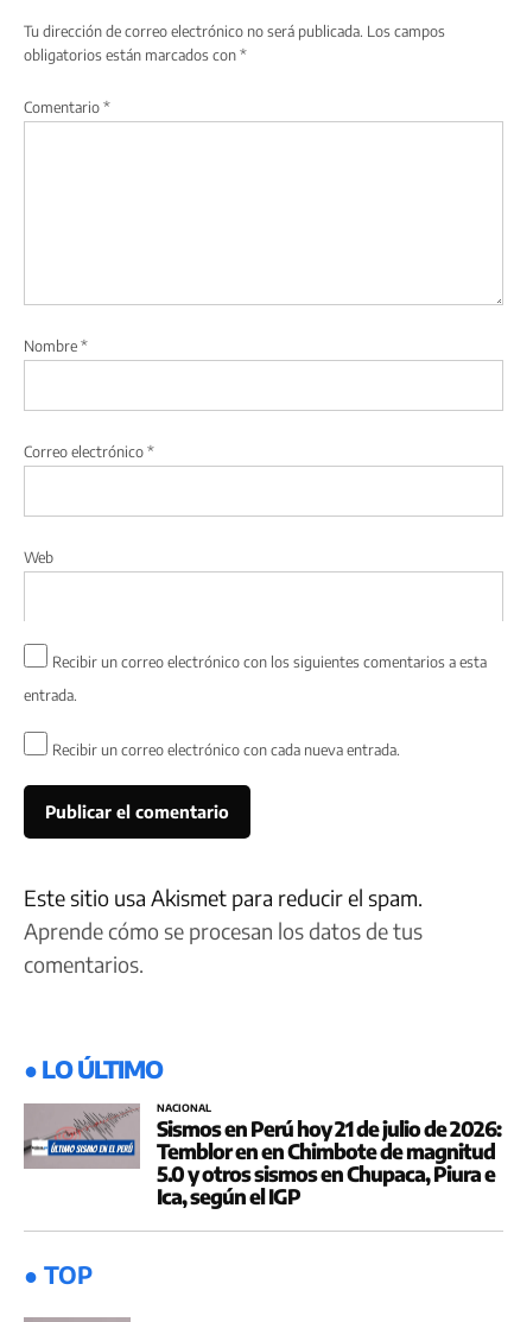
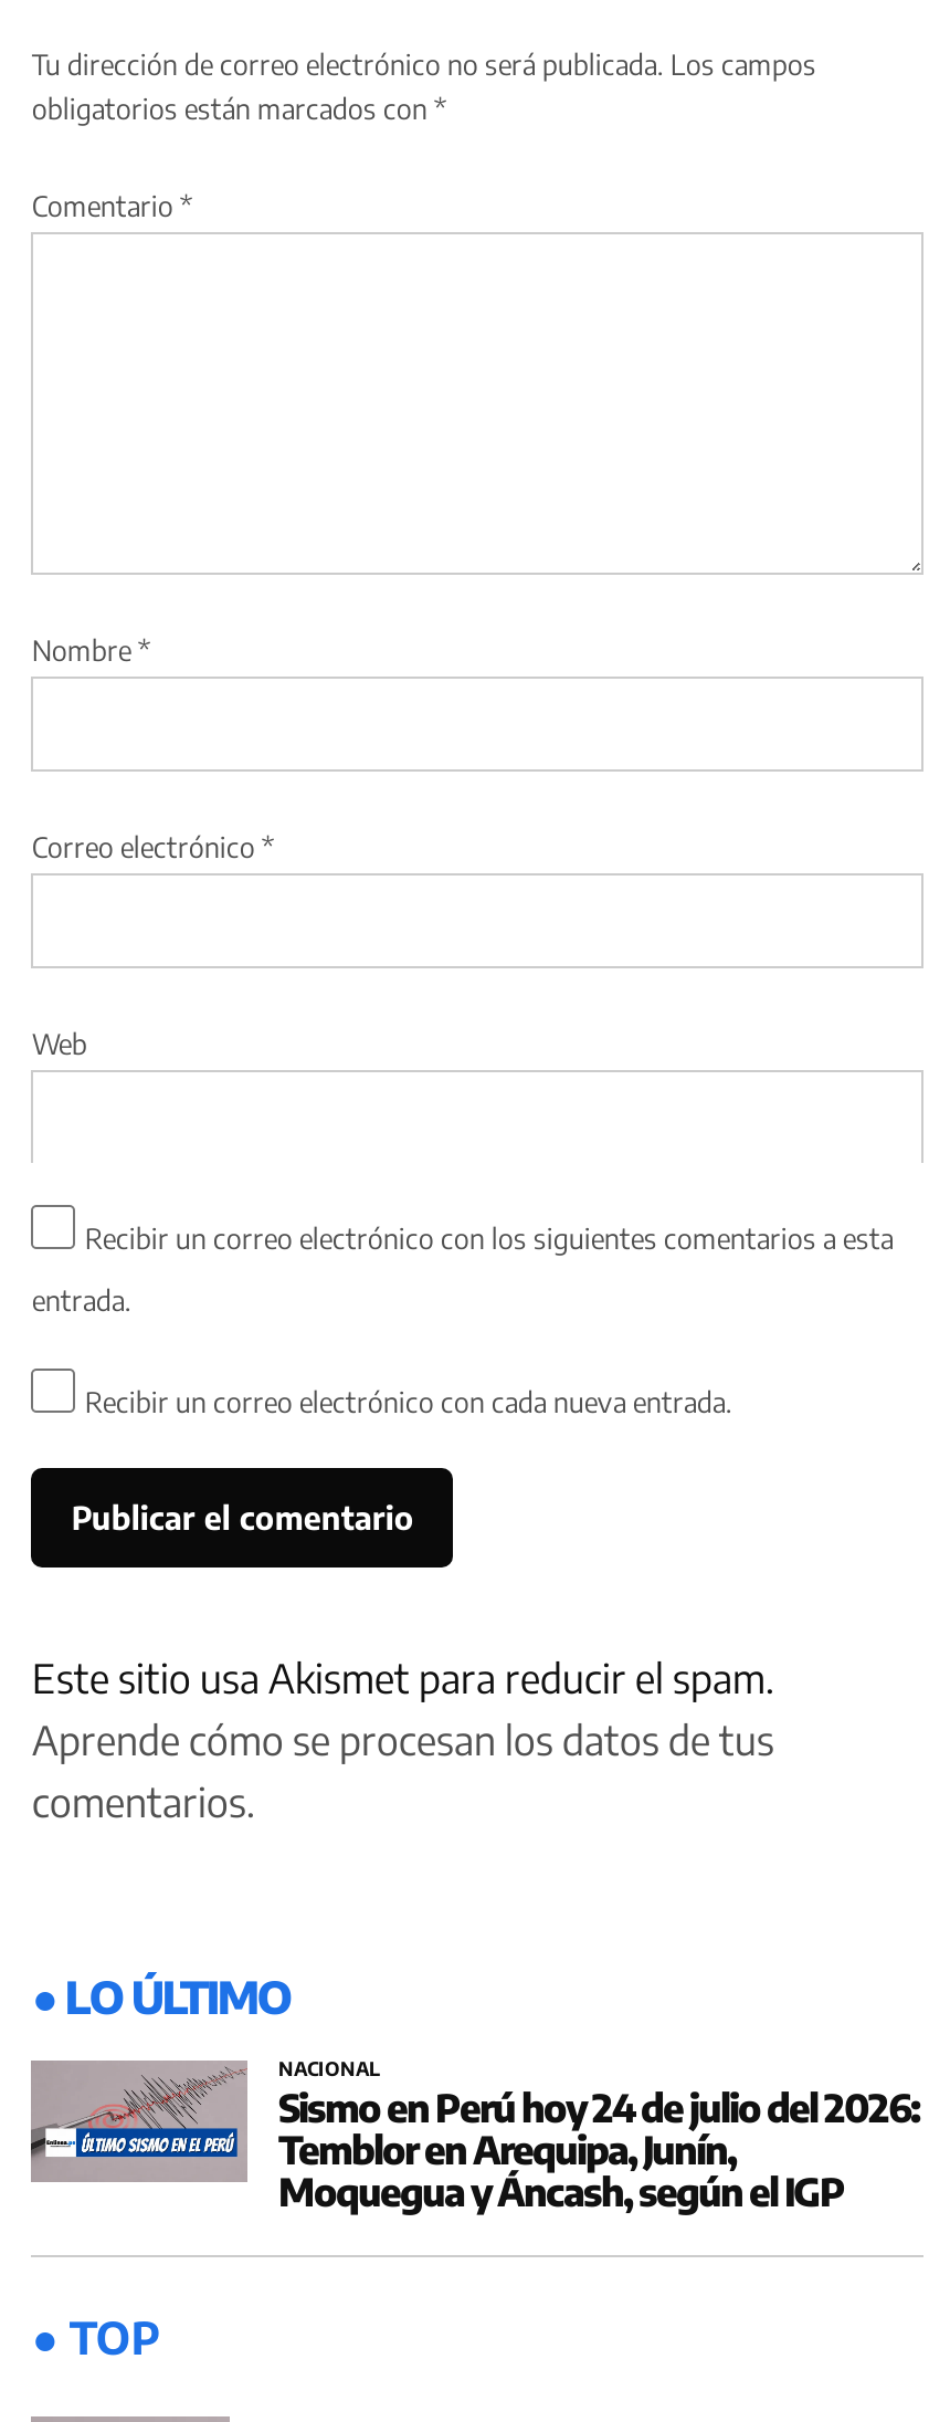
- Sismos en Perú hoy 21 de julio de 2026:
- Temblor en en Chimbote de magnitud
- 5.0 y otros sismos en Chupaca, Piura e
- Ica, según el IGP
+ Sismo en Perú hoy 24 de julio del 2026:
+ Temblor en Arequipa, Junín,
+ Moquegua y Áncash, según el IGP
